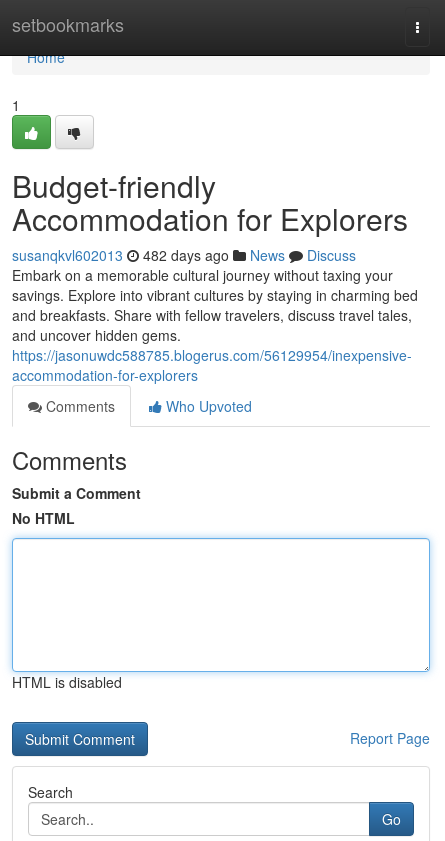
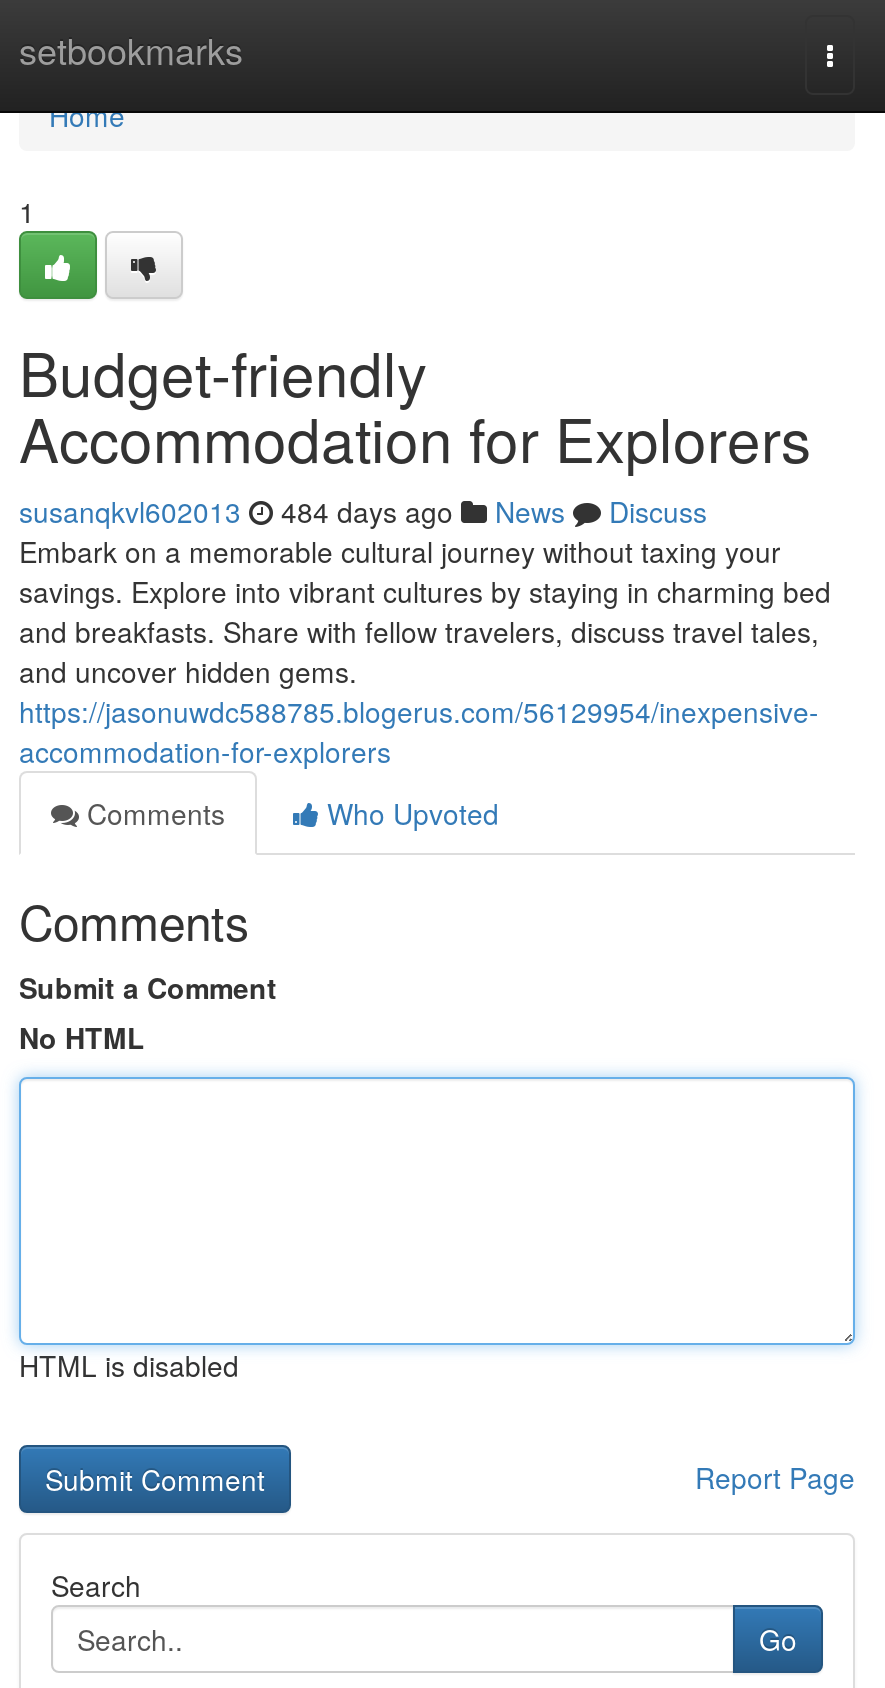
- susanqkvl602013 482 days ago News Discuss
+ susanqkvl602013 484 days ago News Discuss
